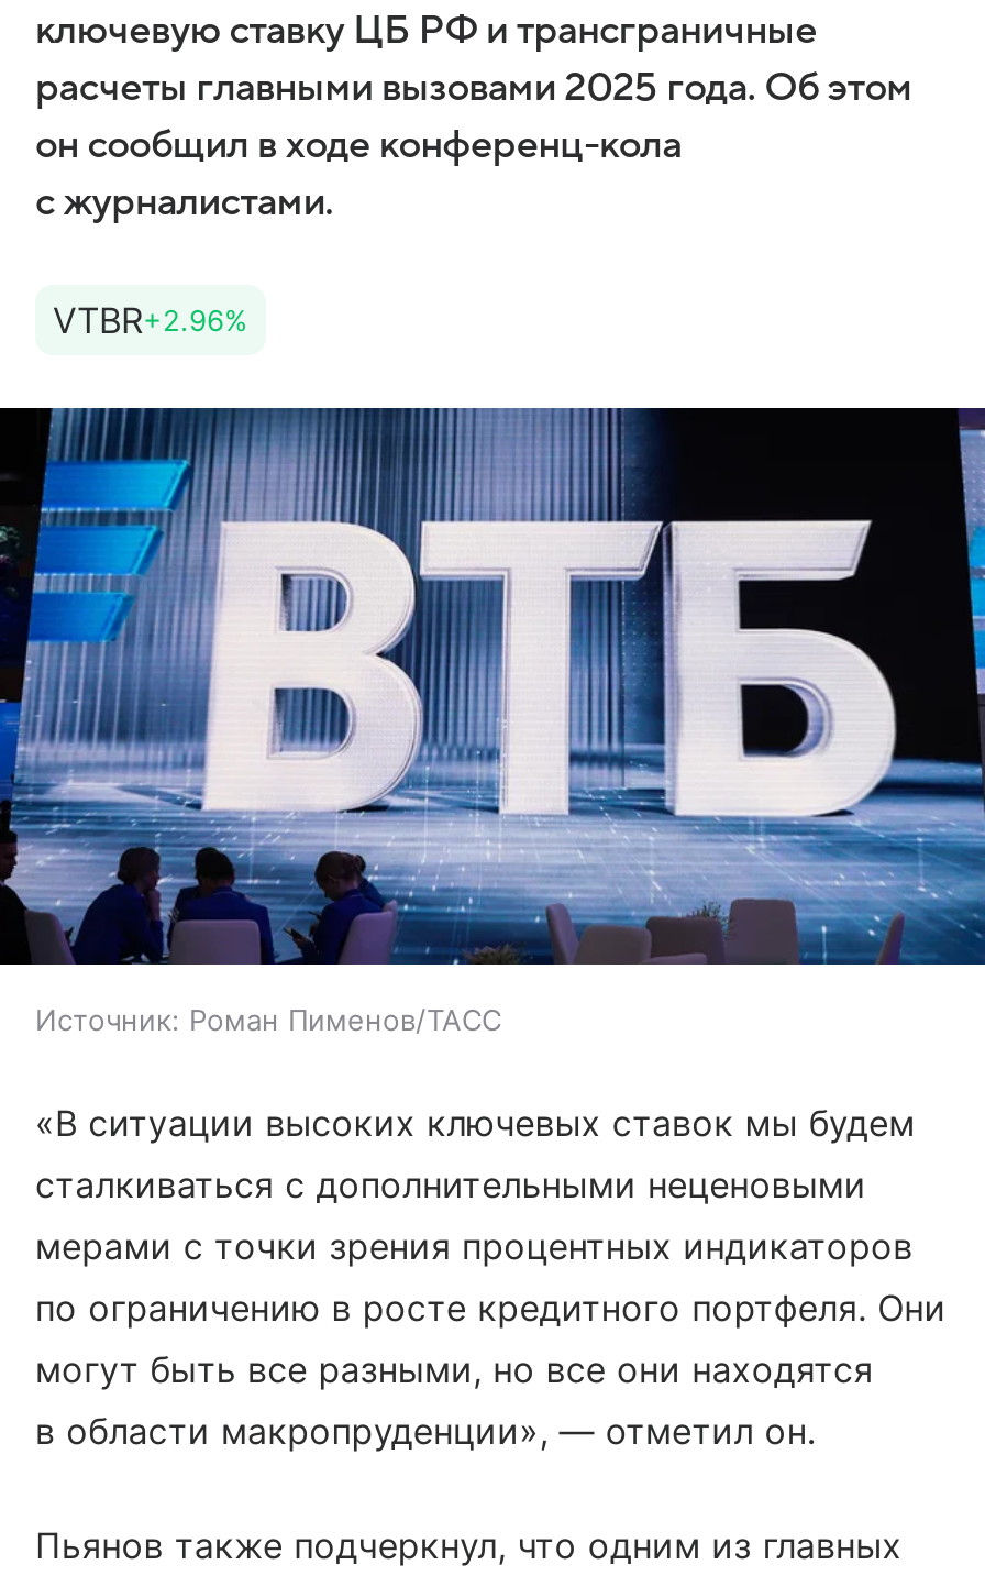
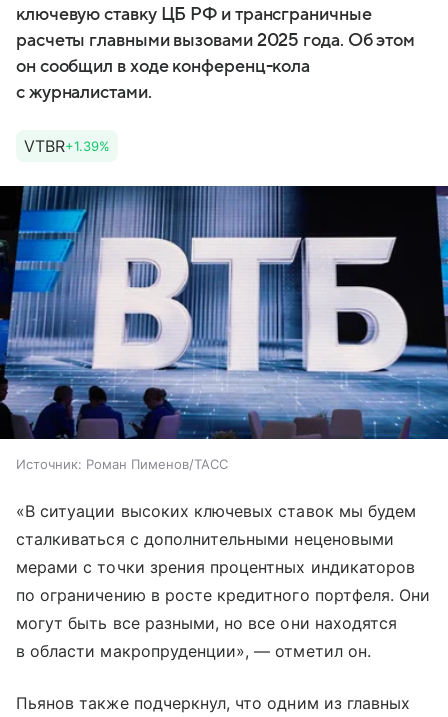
- VTBR+2.96%
+ VTBR+1.39%
